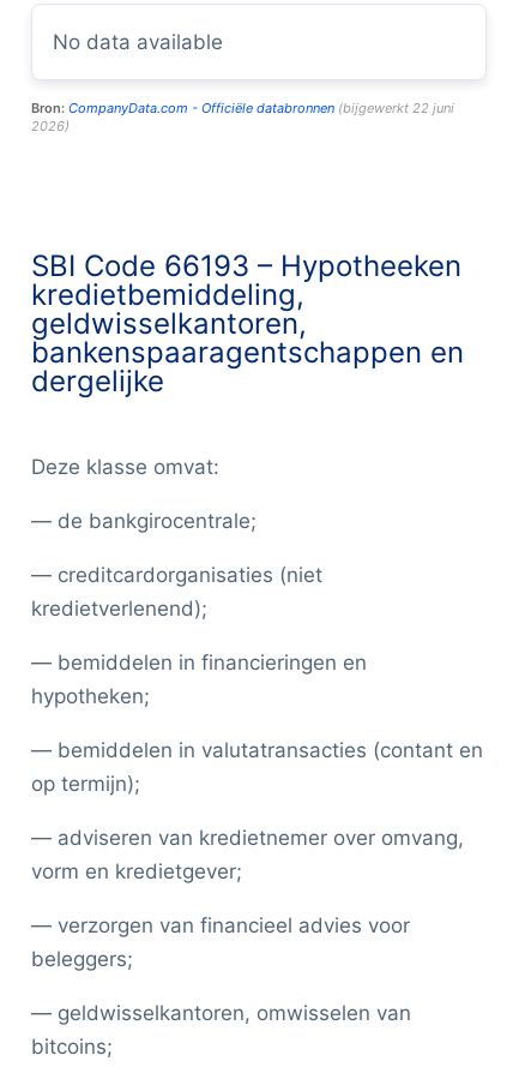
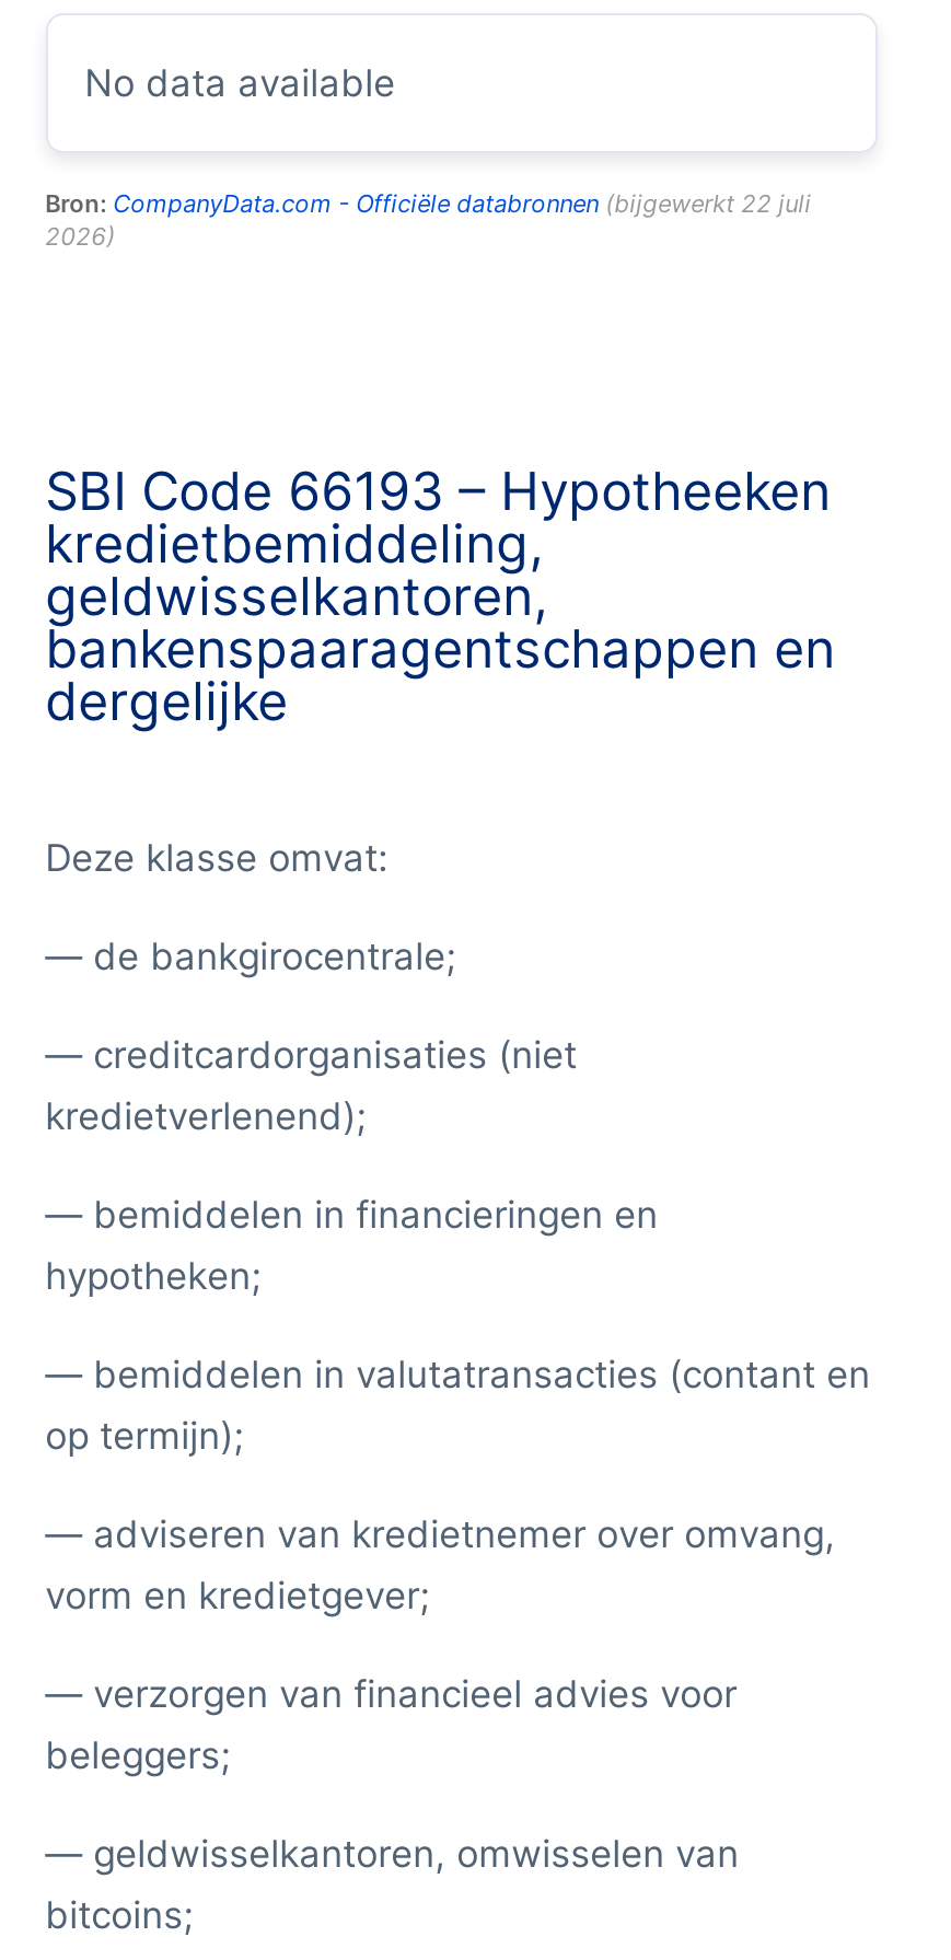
- Bron: CompanyData.com - Officiële databronnen (bijgewerkt 22 juni
+ Bron: CompanyData.com - Officiële databronnen (bijgewerkt 22 juli
